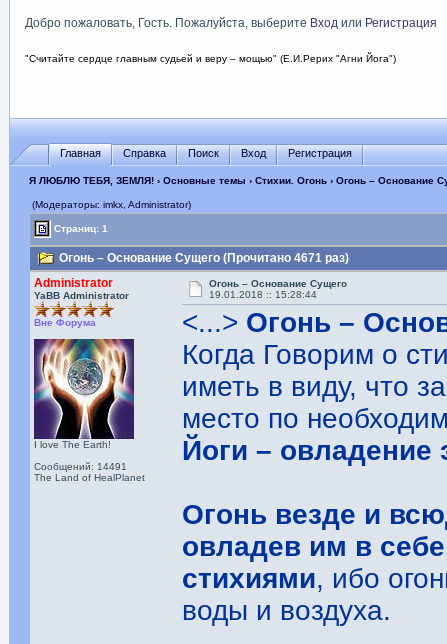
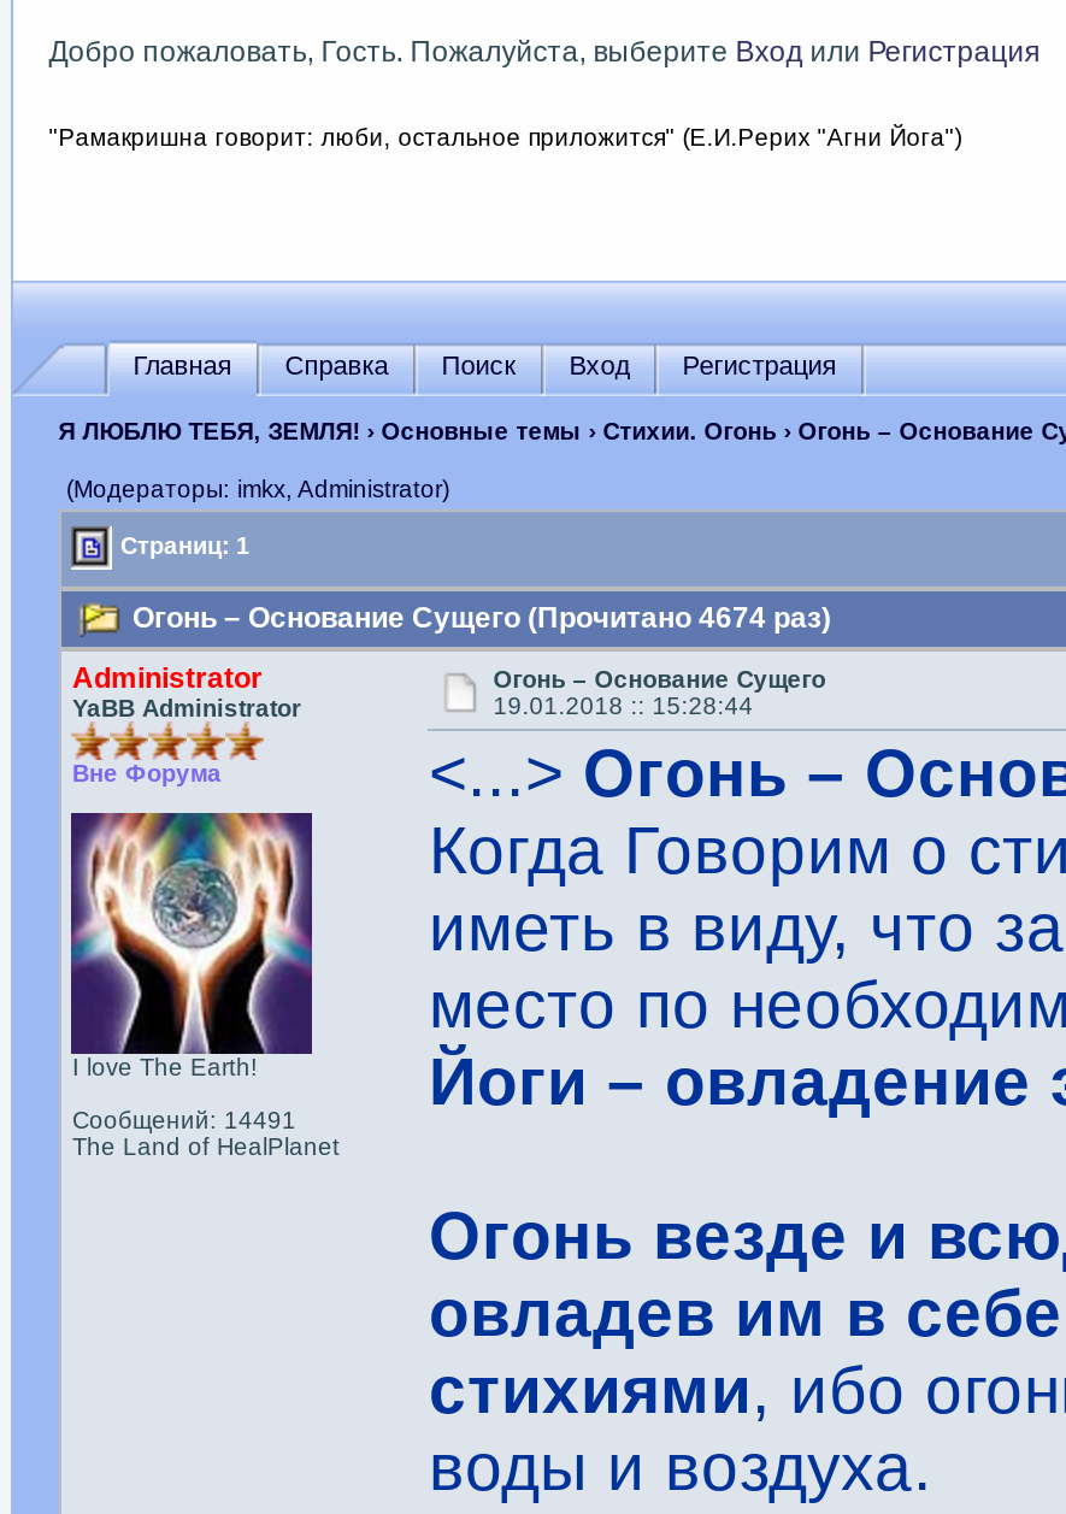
- "Считайте сердце главным судьей и веру – мощью" (Е.И.Рерих "Агни Йога")
+ "Рамакришна говорит: люби, остальное приложится" (Е.И.Рерих "Агни Йога")

- Огонь – Основание Сущего (Прочитано 4671 раз)
+ Огонь – Основание Сущего (Прочитано 4674 раз)
